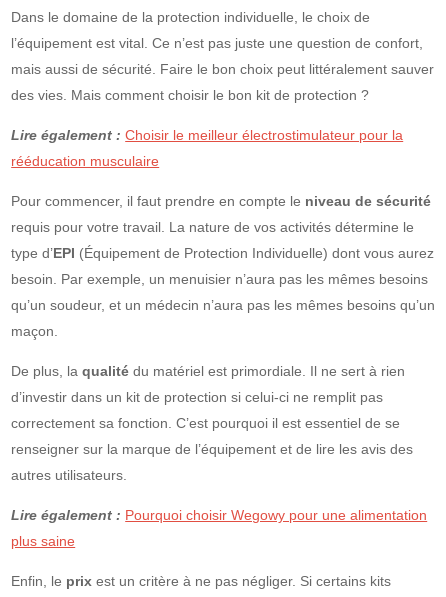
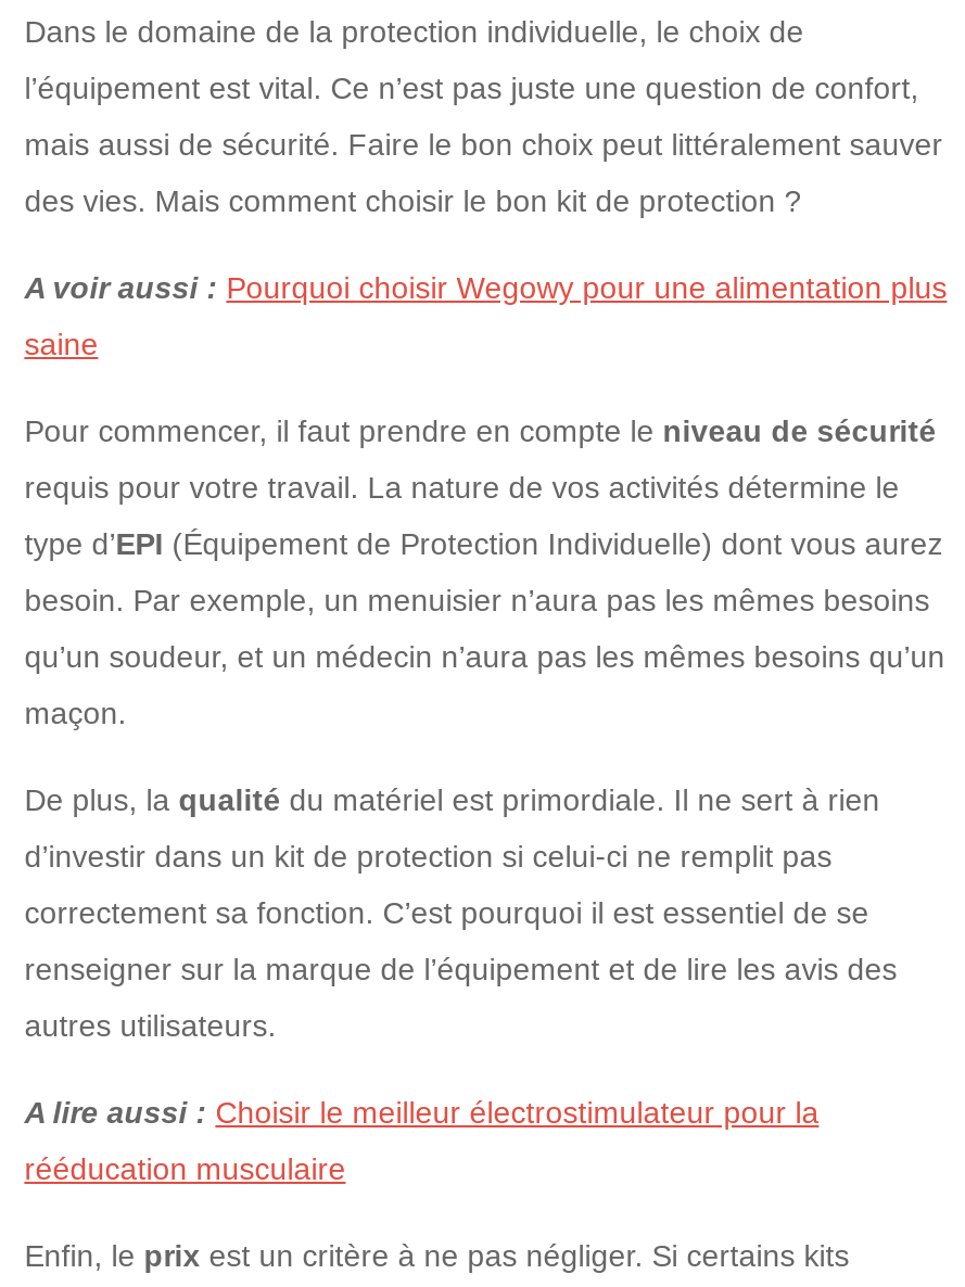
+ saine

- Lire également : Choisir le meilleur électrostimulateur pour la
+ A voir aussi : Pourquoi choisir Wegowy pour une alimentation plus

moved down: rééducation musculaire

- Lire également : Pourquoi choisir Wegowy pour une alimentation
+ A lire aussi : Choisir le meilleur électrostimulateur pour la

- plus saine
